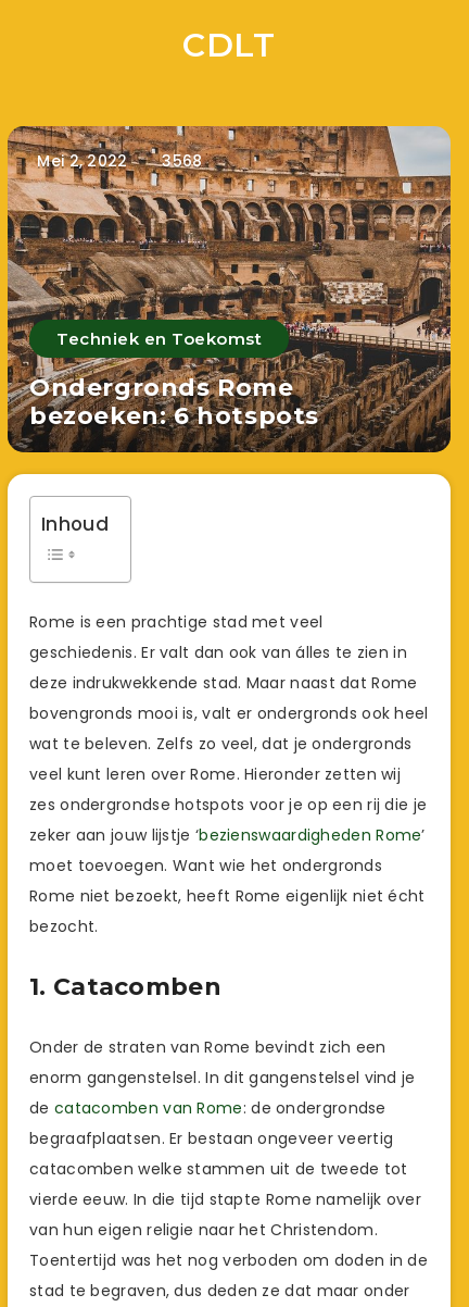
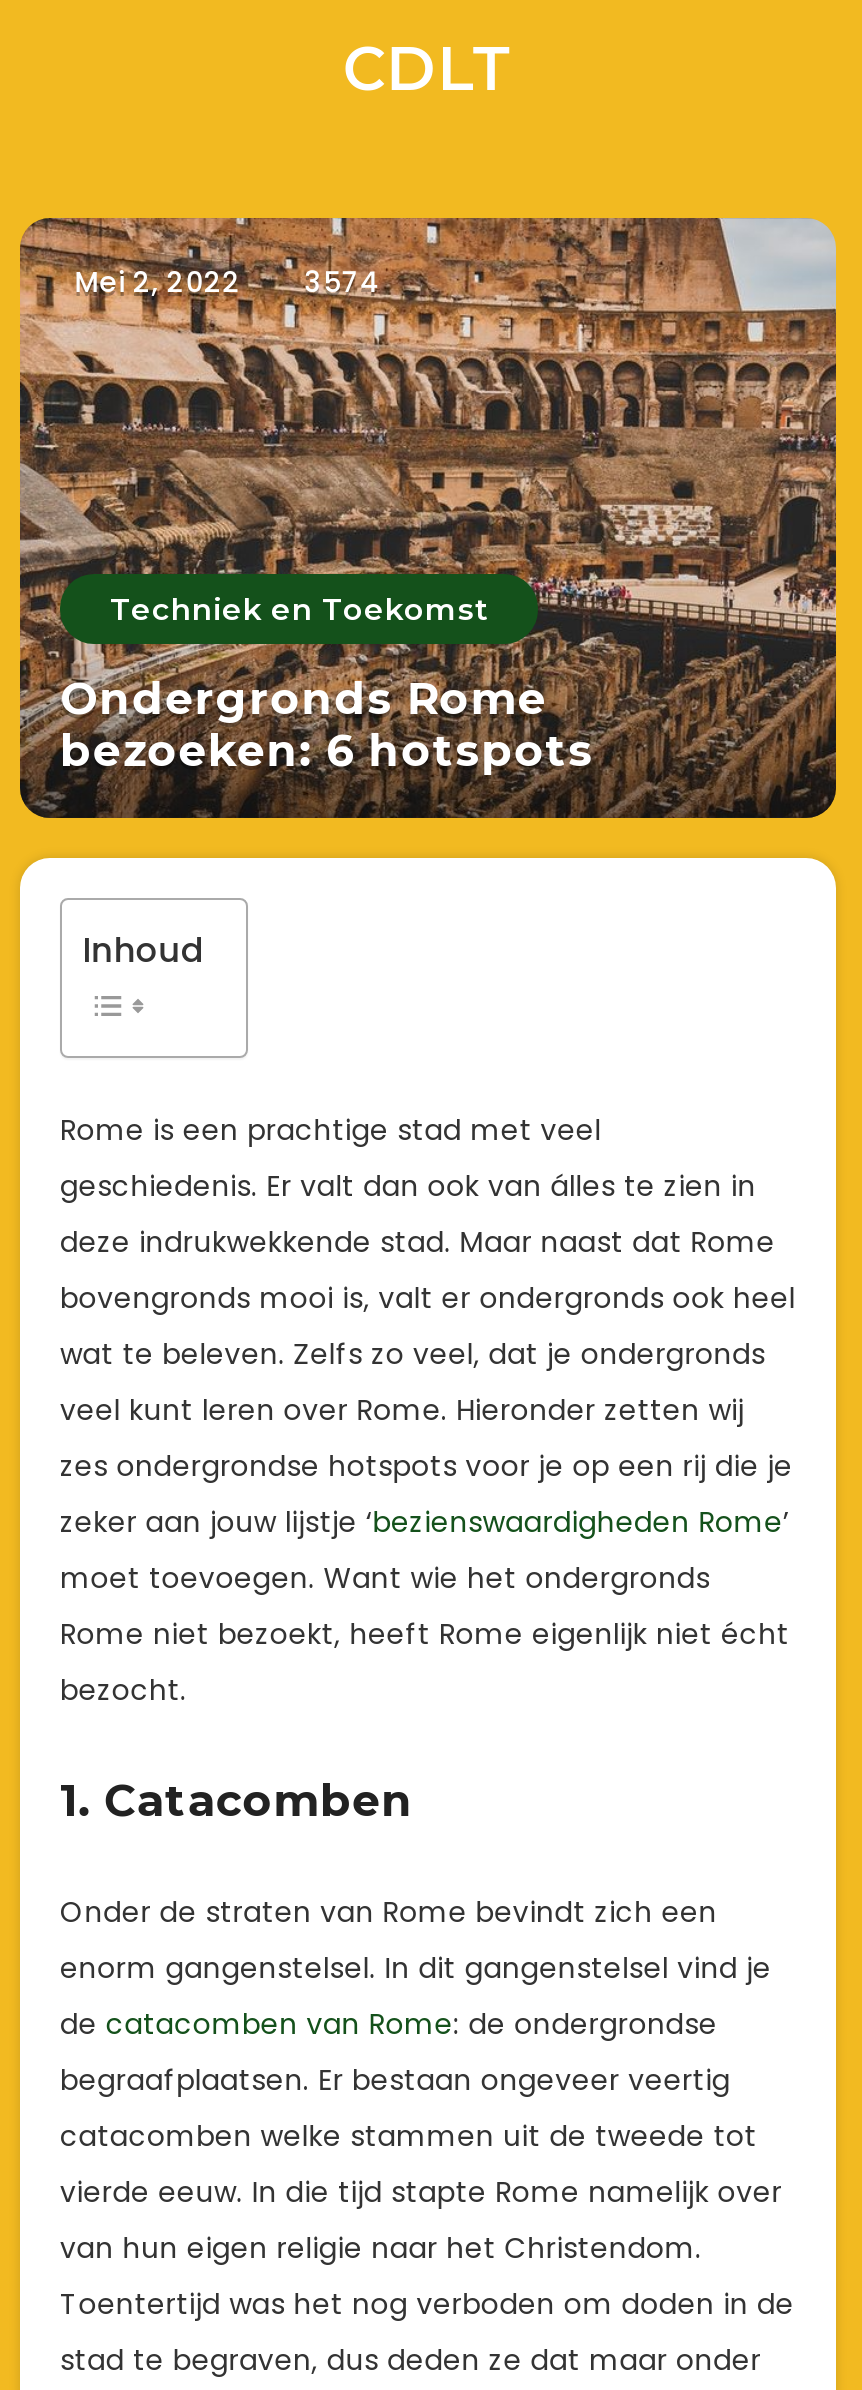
- Mei 2, 2022 3568
+ Mei 2, 2022 3574
